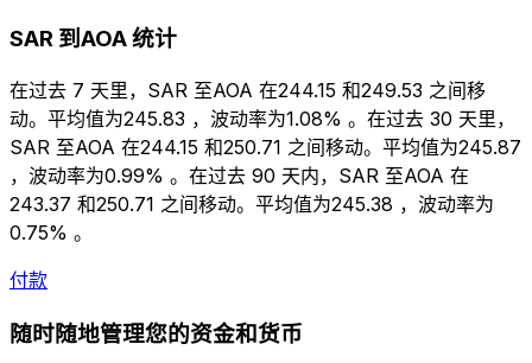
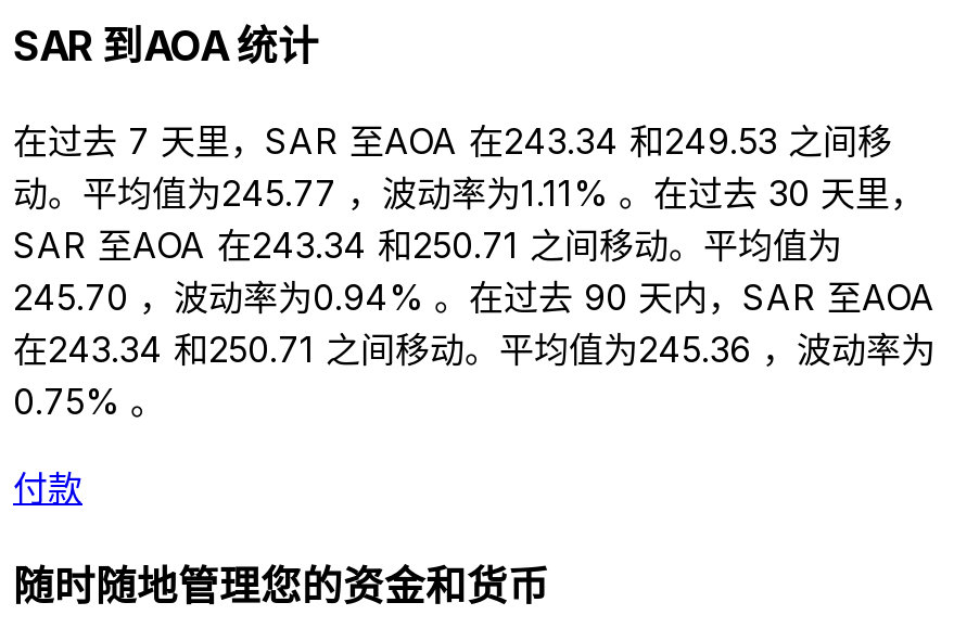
- 在过去 7 天里，SAR 至AOA 在244.15 和249.53 之间移
- 动。平均值为245.83 ，波动率为1.08% 。在过去 30 天里，
- SAR 至AOA 在244.15 和250.71 之间移动。平均值为245.87
- ，波动率为0.99% 。在过去 90 天内，SAR 至AOA 在
- 243.37 和250.71 之间移动。平均值为245.38 ，波动率为
+ 在过去 7 天里，SAR 至AOA 在243.34 和249.53 之间移
+ 动。平均值为245.77 ，波动率为1.11% 。在过去 30 天里，
+ SAR 至AOA 在243.34 和250.71 之间移动。平均值为
+ 245.70 ，波动率为0.94% 。在过去 90 天内，SAR 至AOA
+ 在243.34 和250.71 之间移动。平均值为245.36 ，波动率为
